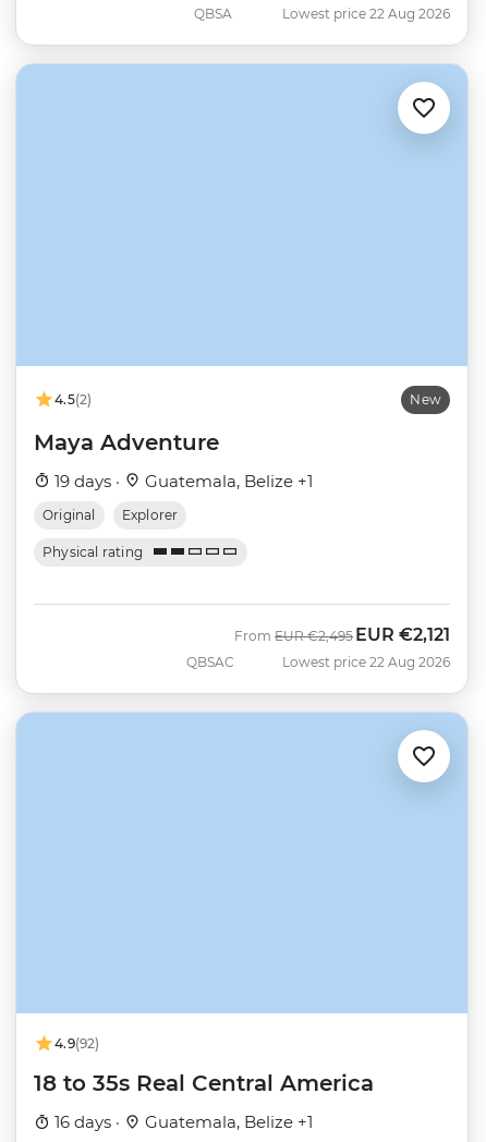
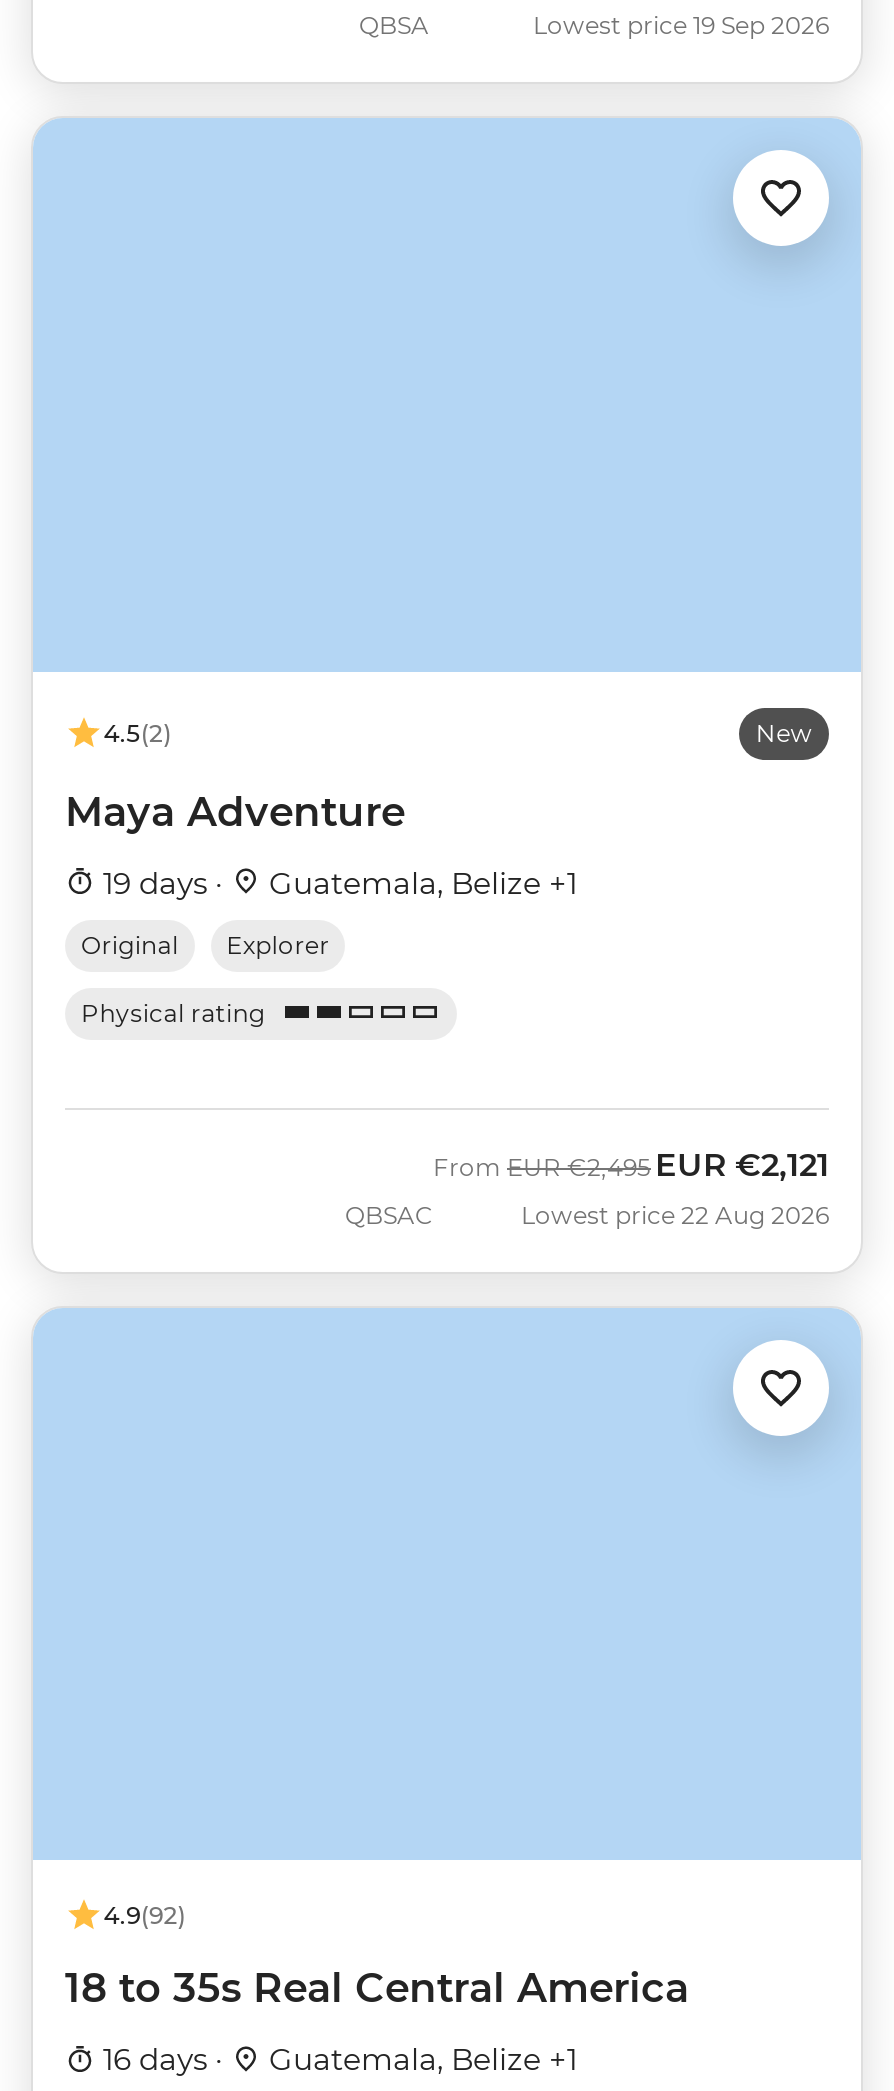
- Lowest price 22 Aug 2026
+ Lowest price 19 Sep 2026
